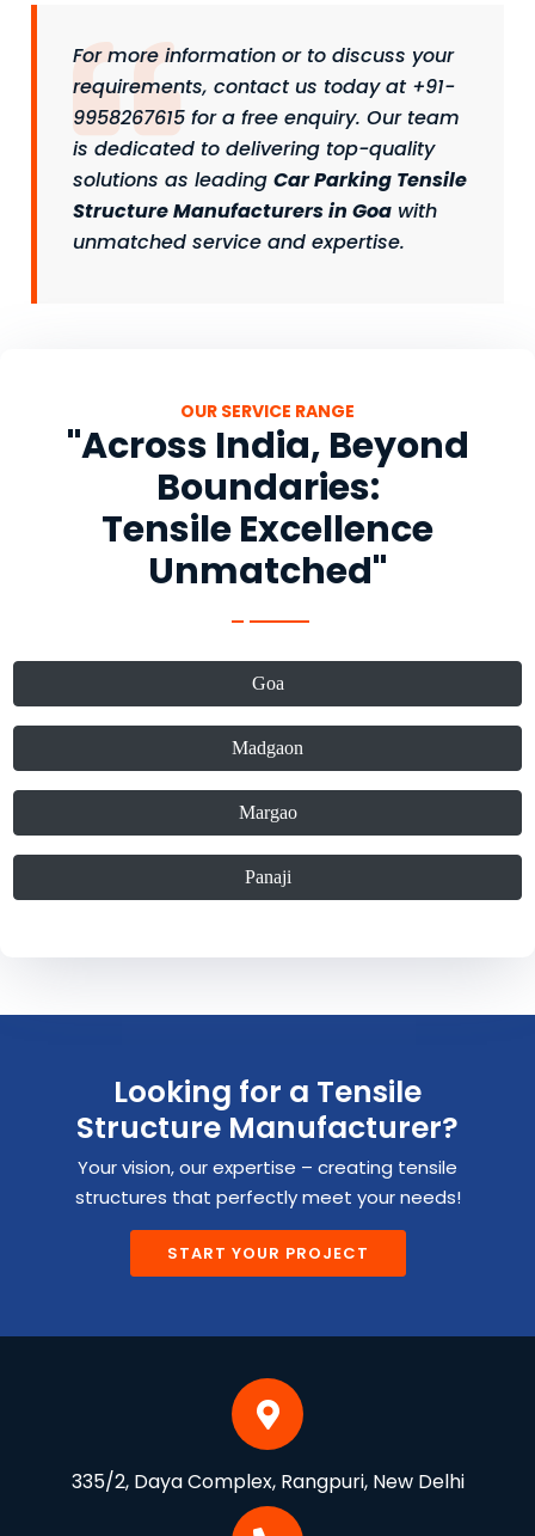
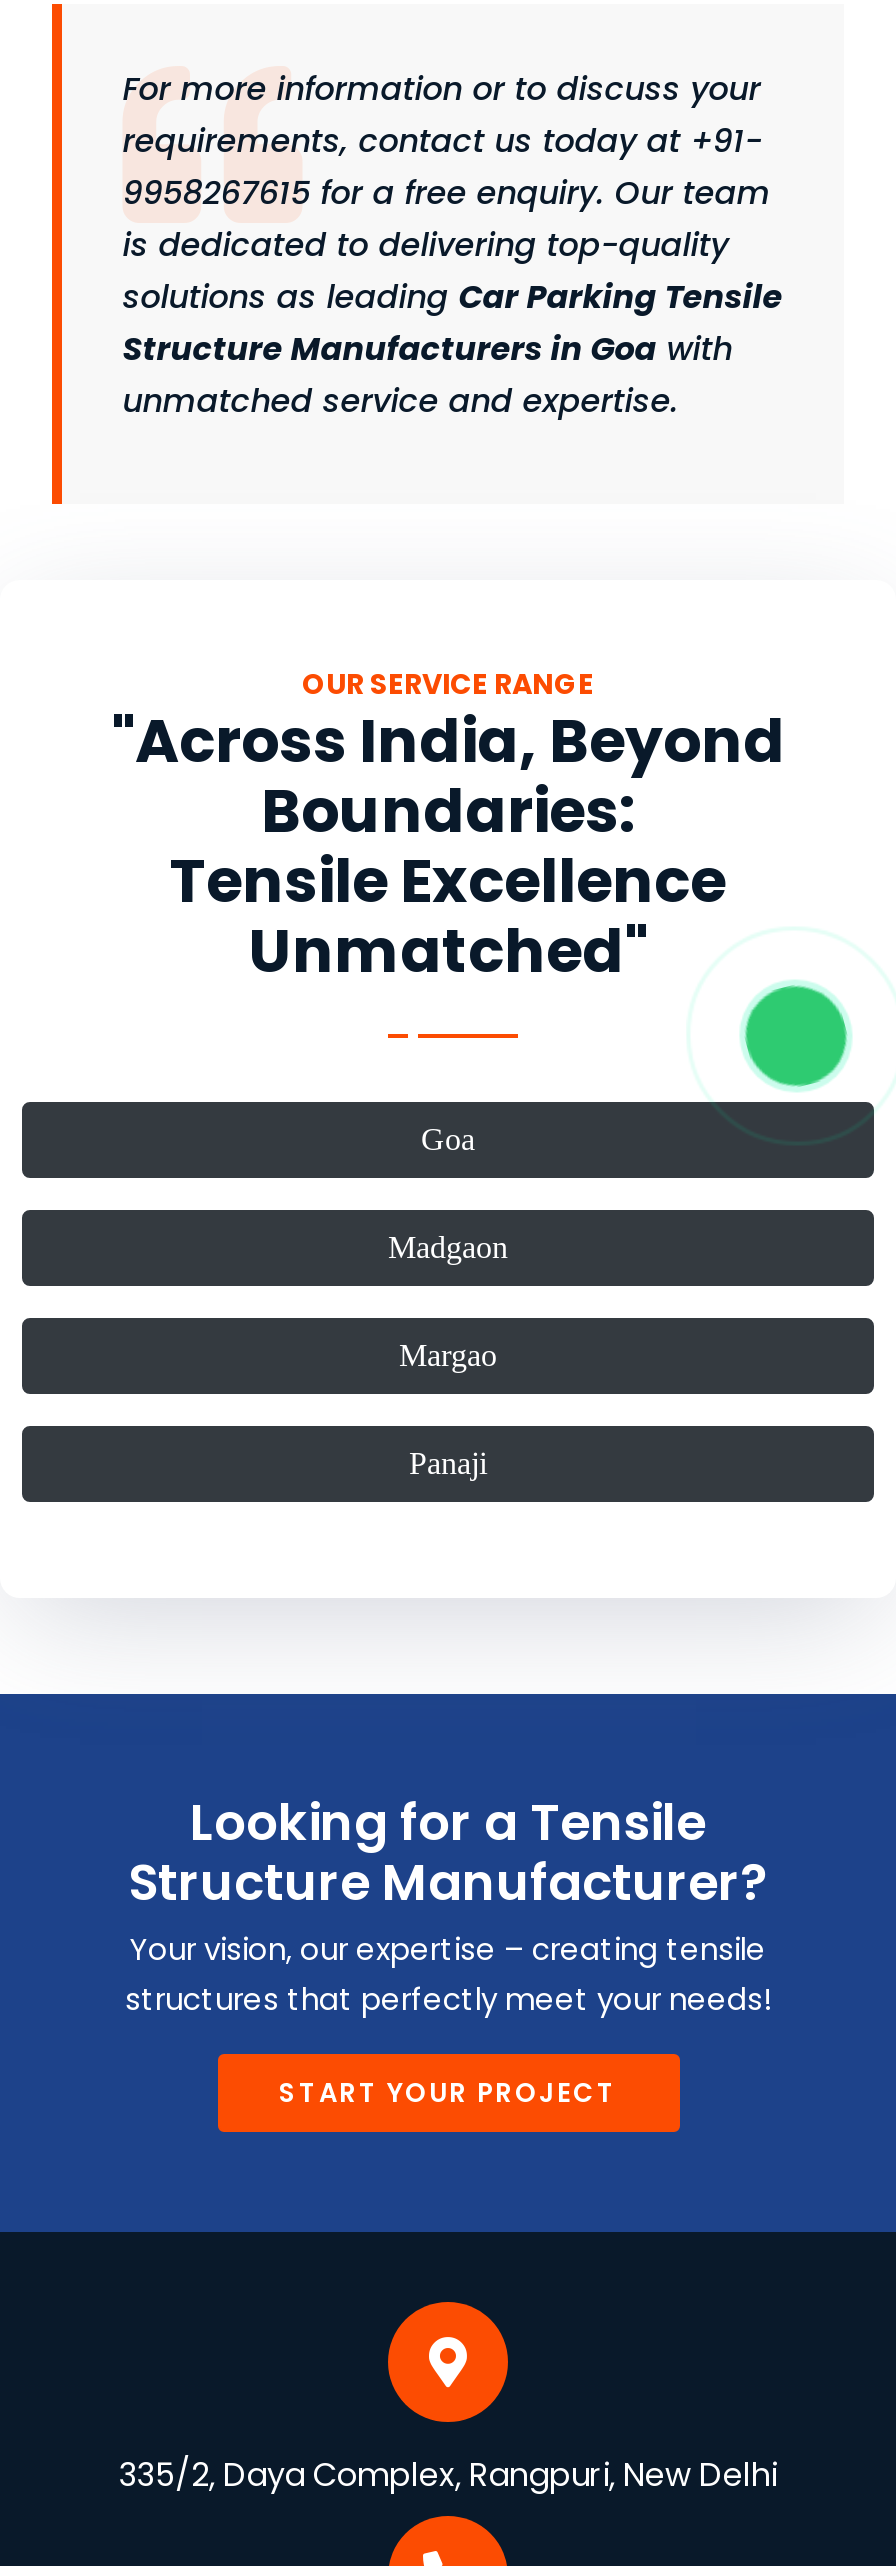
+ [image]
